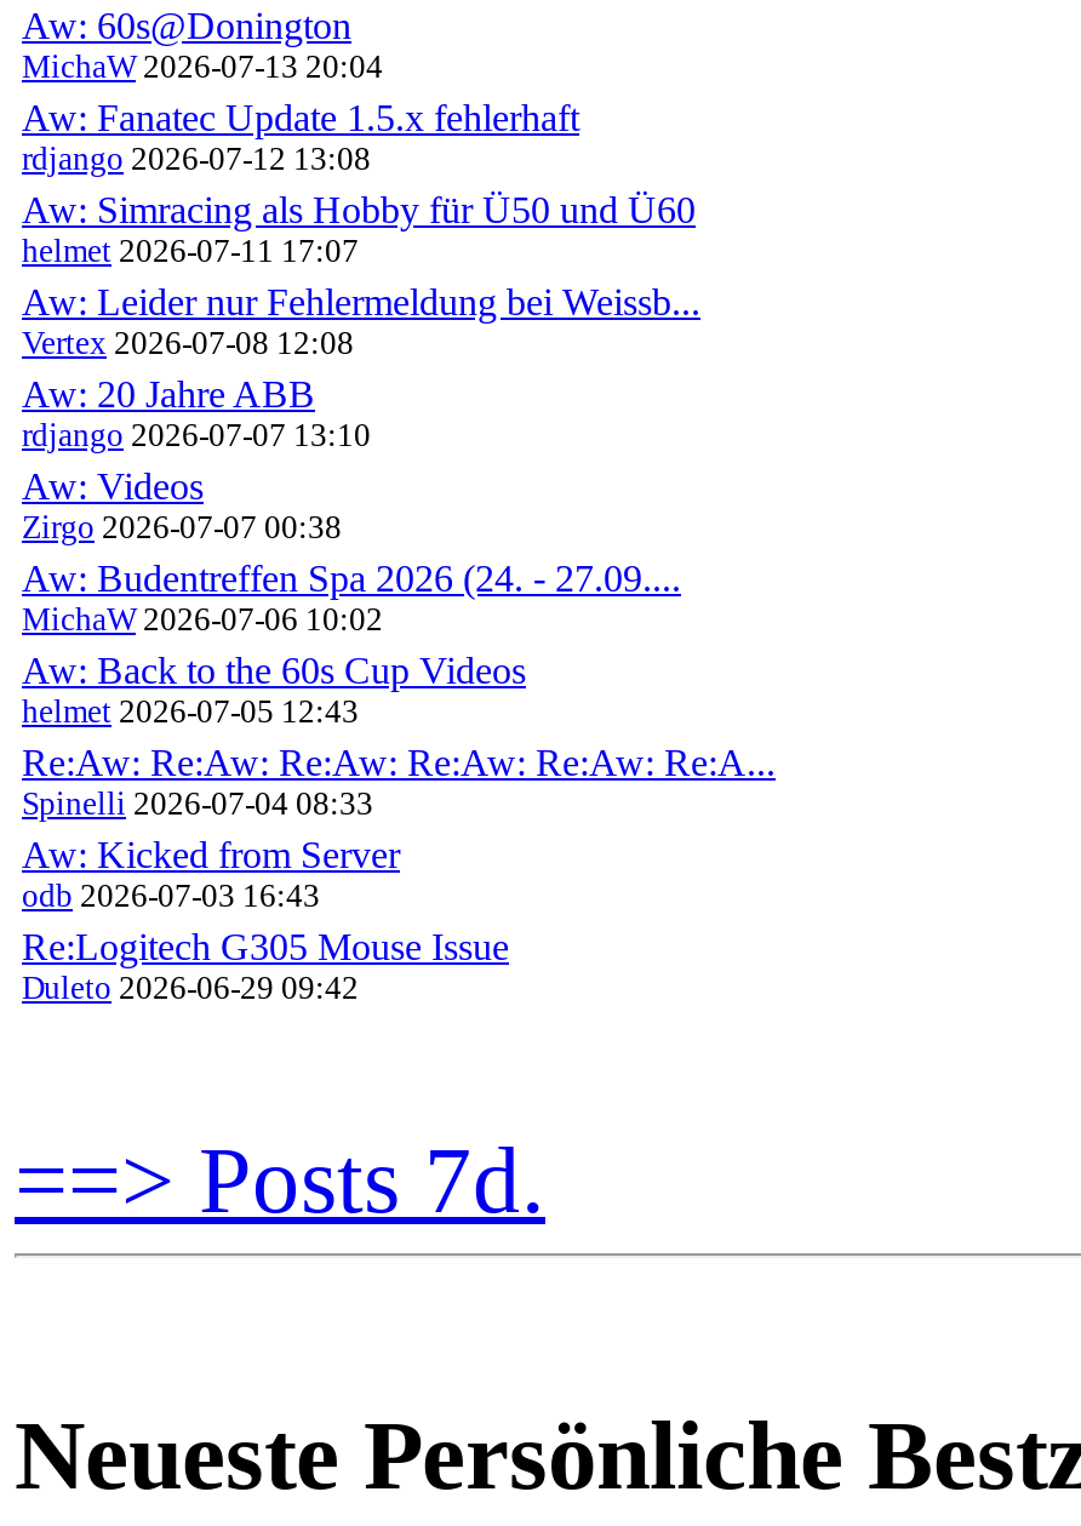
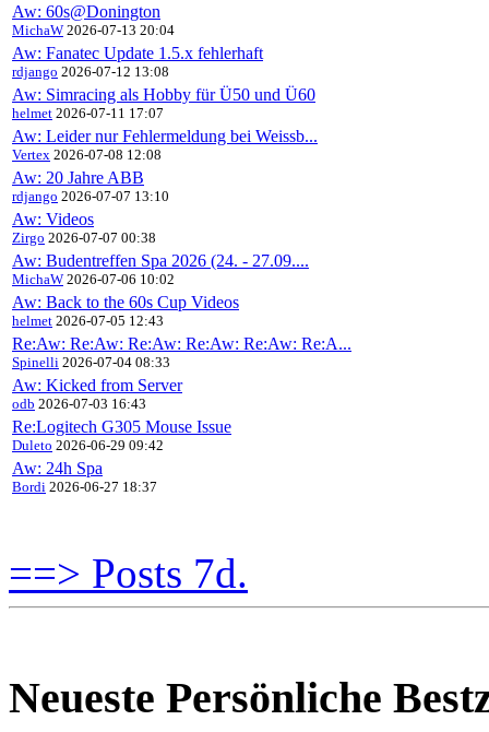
+ Aw: 24h Spa
+ Bordi 2026-06-27 18:37
